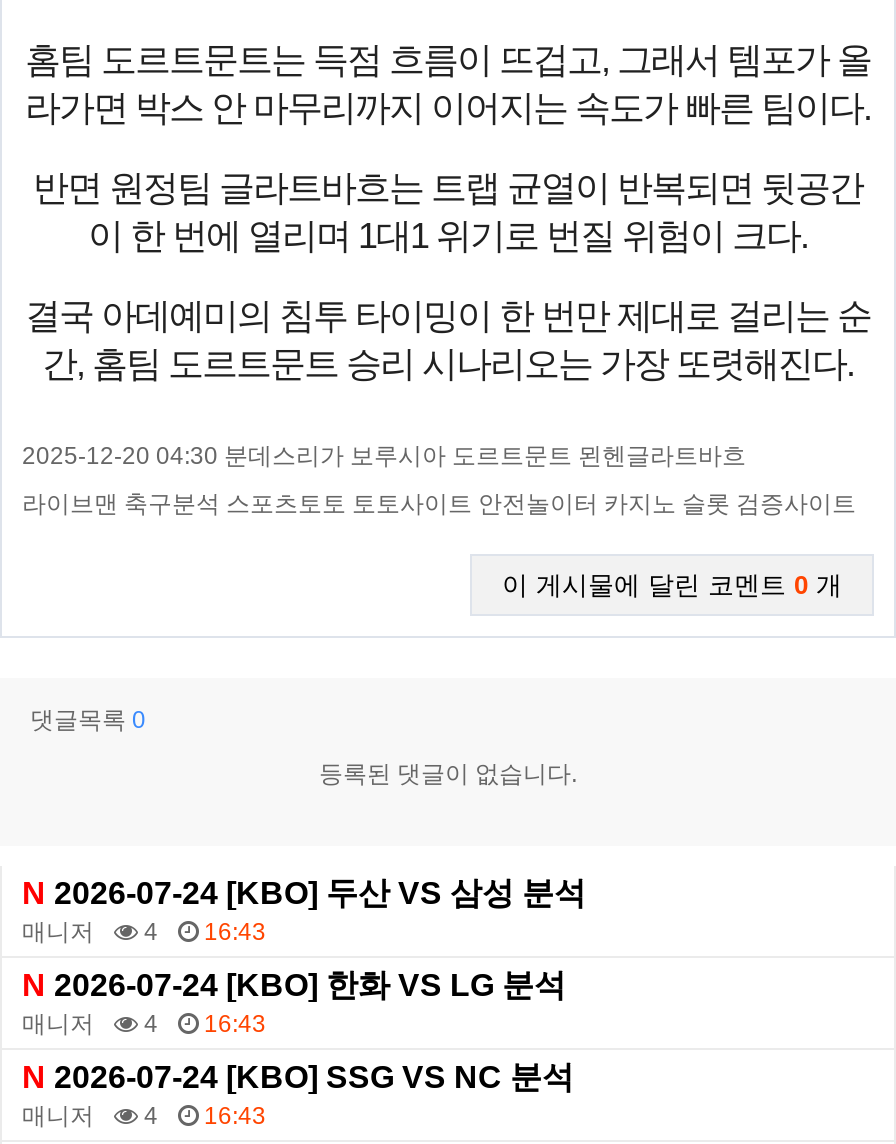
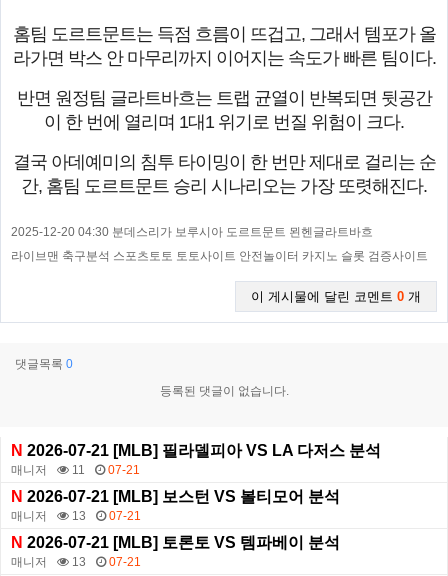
- N 2026-07-24 [KBO] 두산 VS 삼성 분석
+ N 2026-07-21 [MLB] 필라델피아 VS LA 다저스 분석

- 4
+ 11

- 16:43
+ 07-21

- N 2026-07-24 [KBO] 한화 VS LG 분석
+ N 2026-07-21 [MLB] 보스턴 VS 볼티모어 분석

- 4
+ 13

- 16:43
+ 07-21

- N 2026-07-24 [KBO] SSG VS NC 분석
+ N 2026-07-21 [MLB] 토론토 VS 템파베이 분석

- 4
- 16:43
+ 13
+ 07-21
